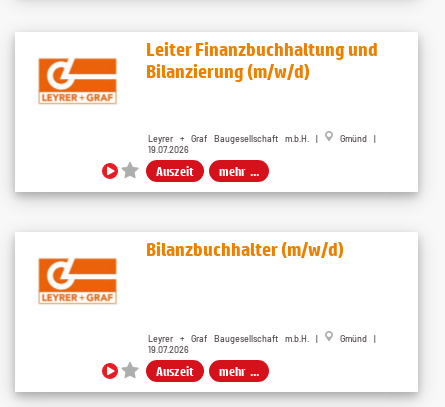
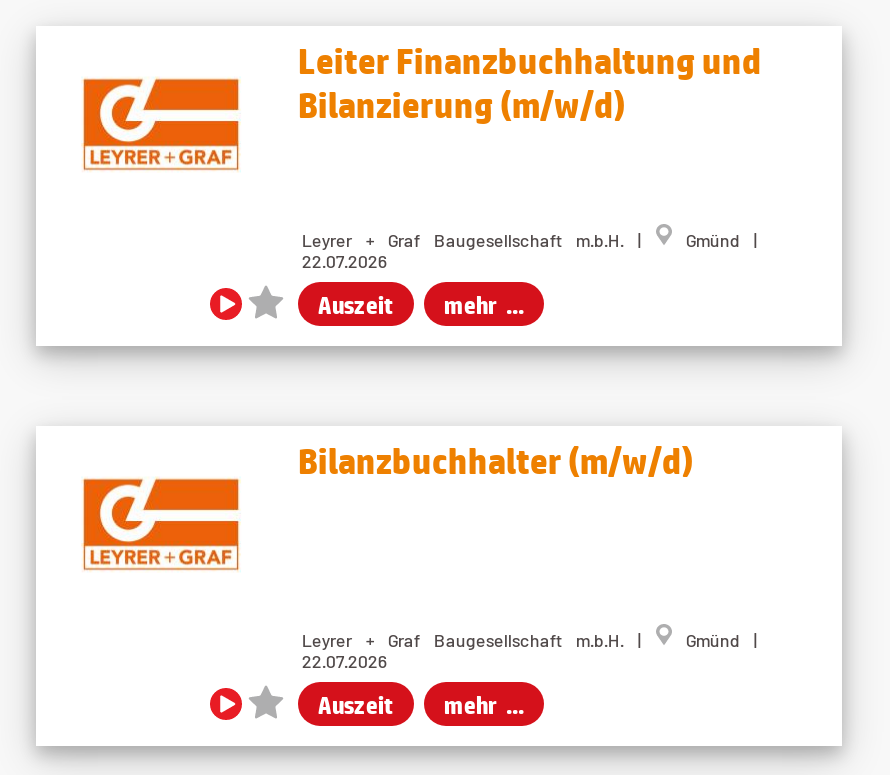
- 19.07.2026
+ 22.07.2026

- 19.07.2026
+ 22.07.2026
